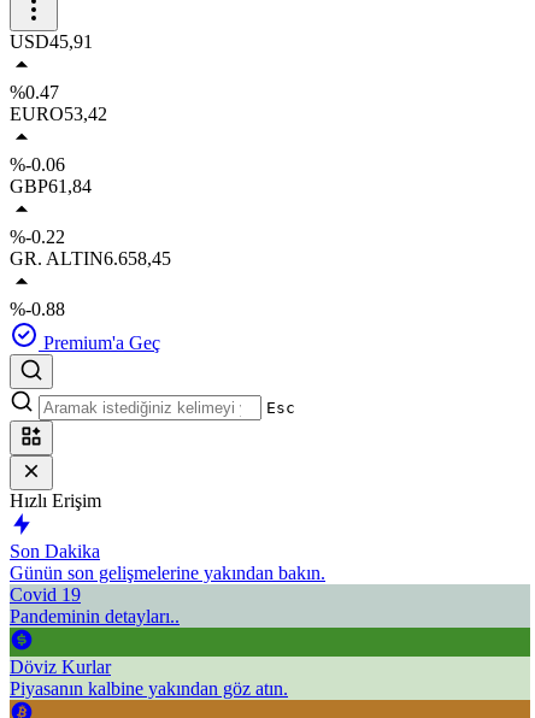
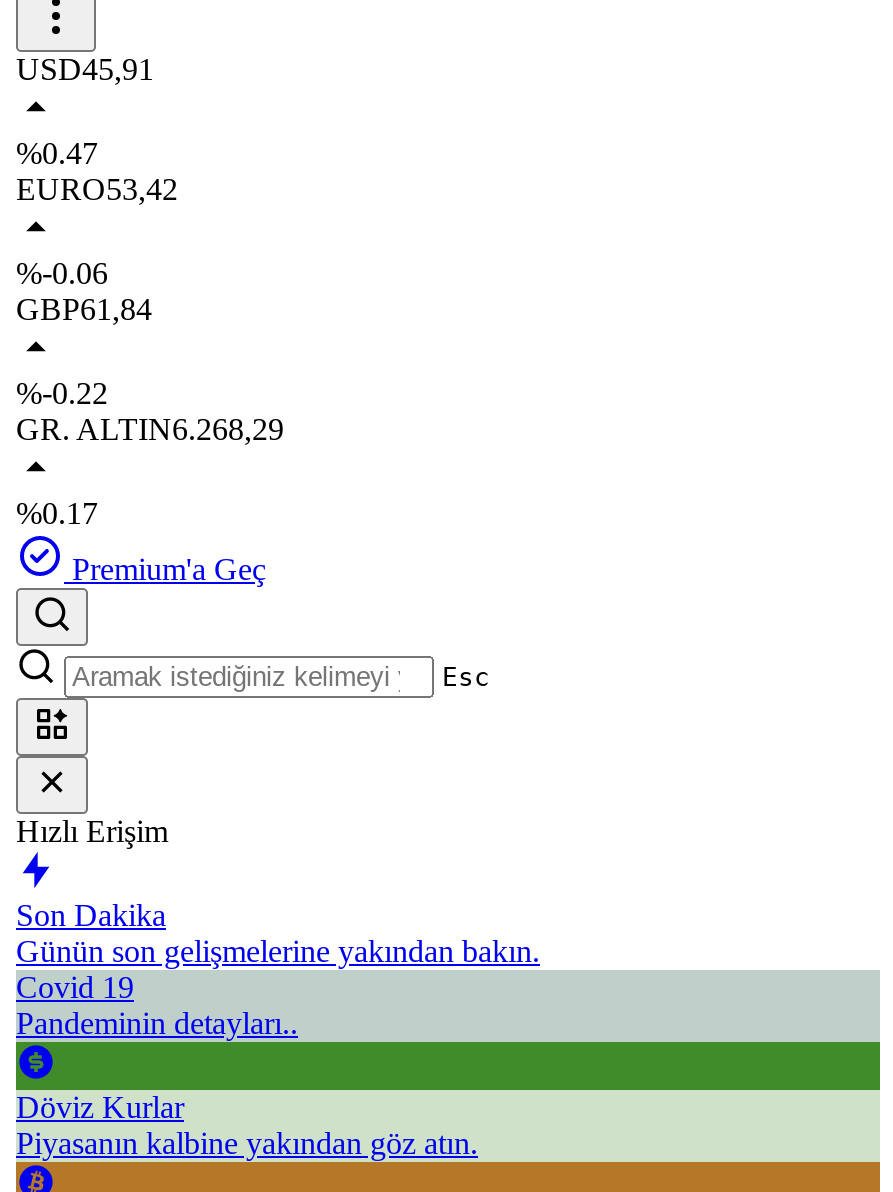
- GR. ALTIN6.658,45
+ GR. ALTIN6.268,29

- %-0.88
+ %0.17
